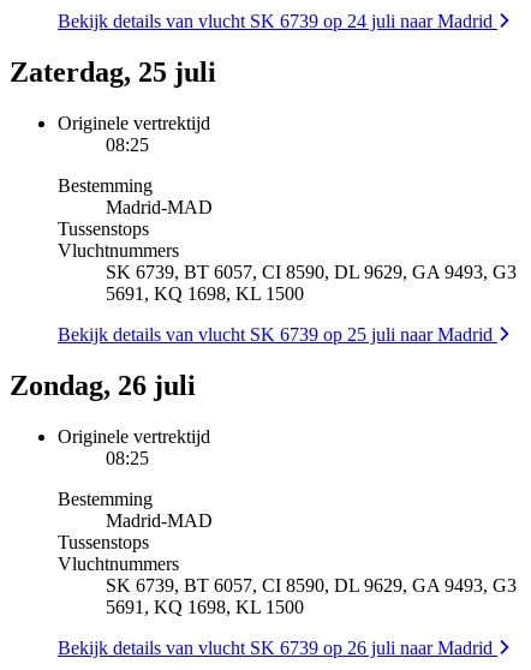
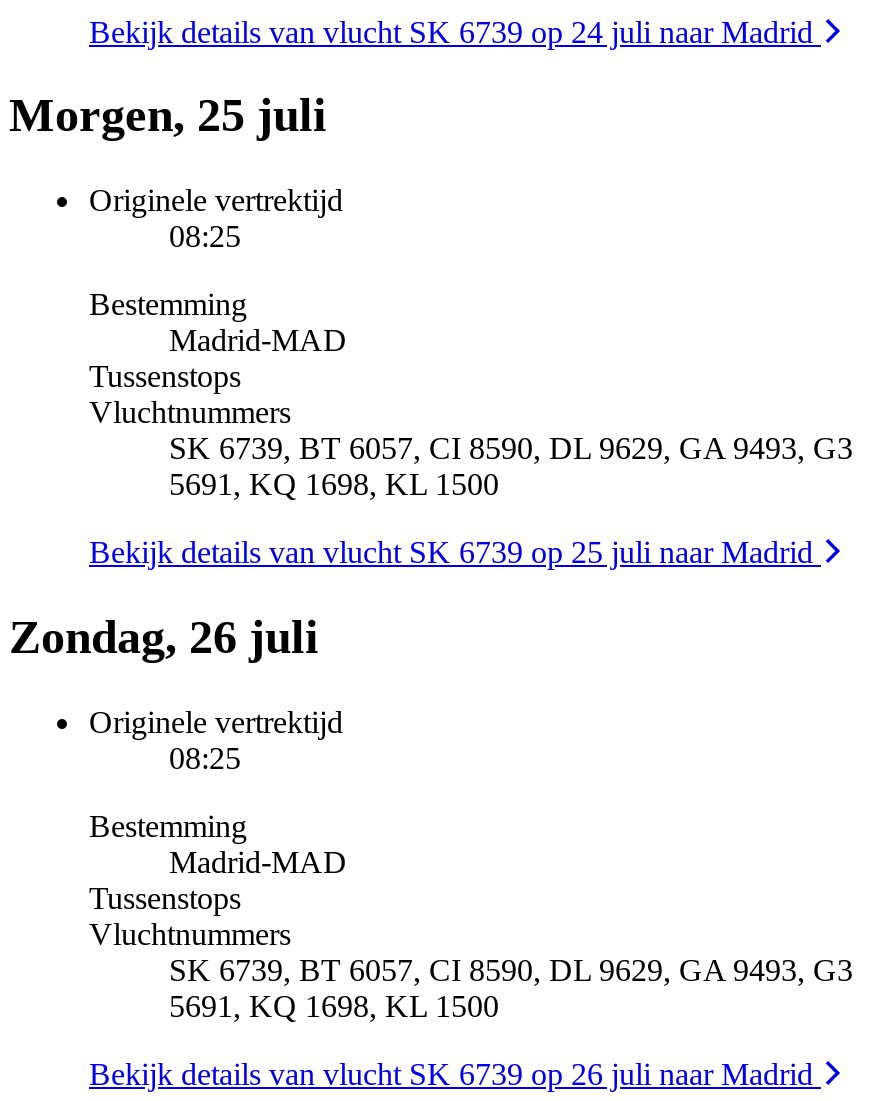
- Zaterdag, 25 juli
+ Morgen, 25 juli
